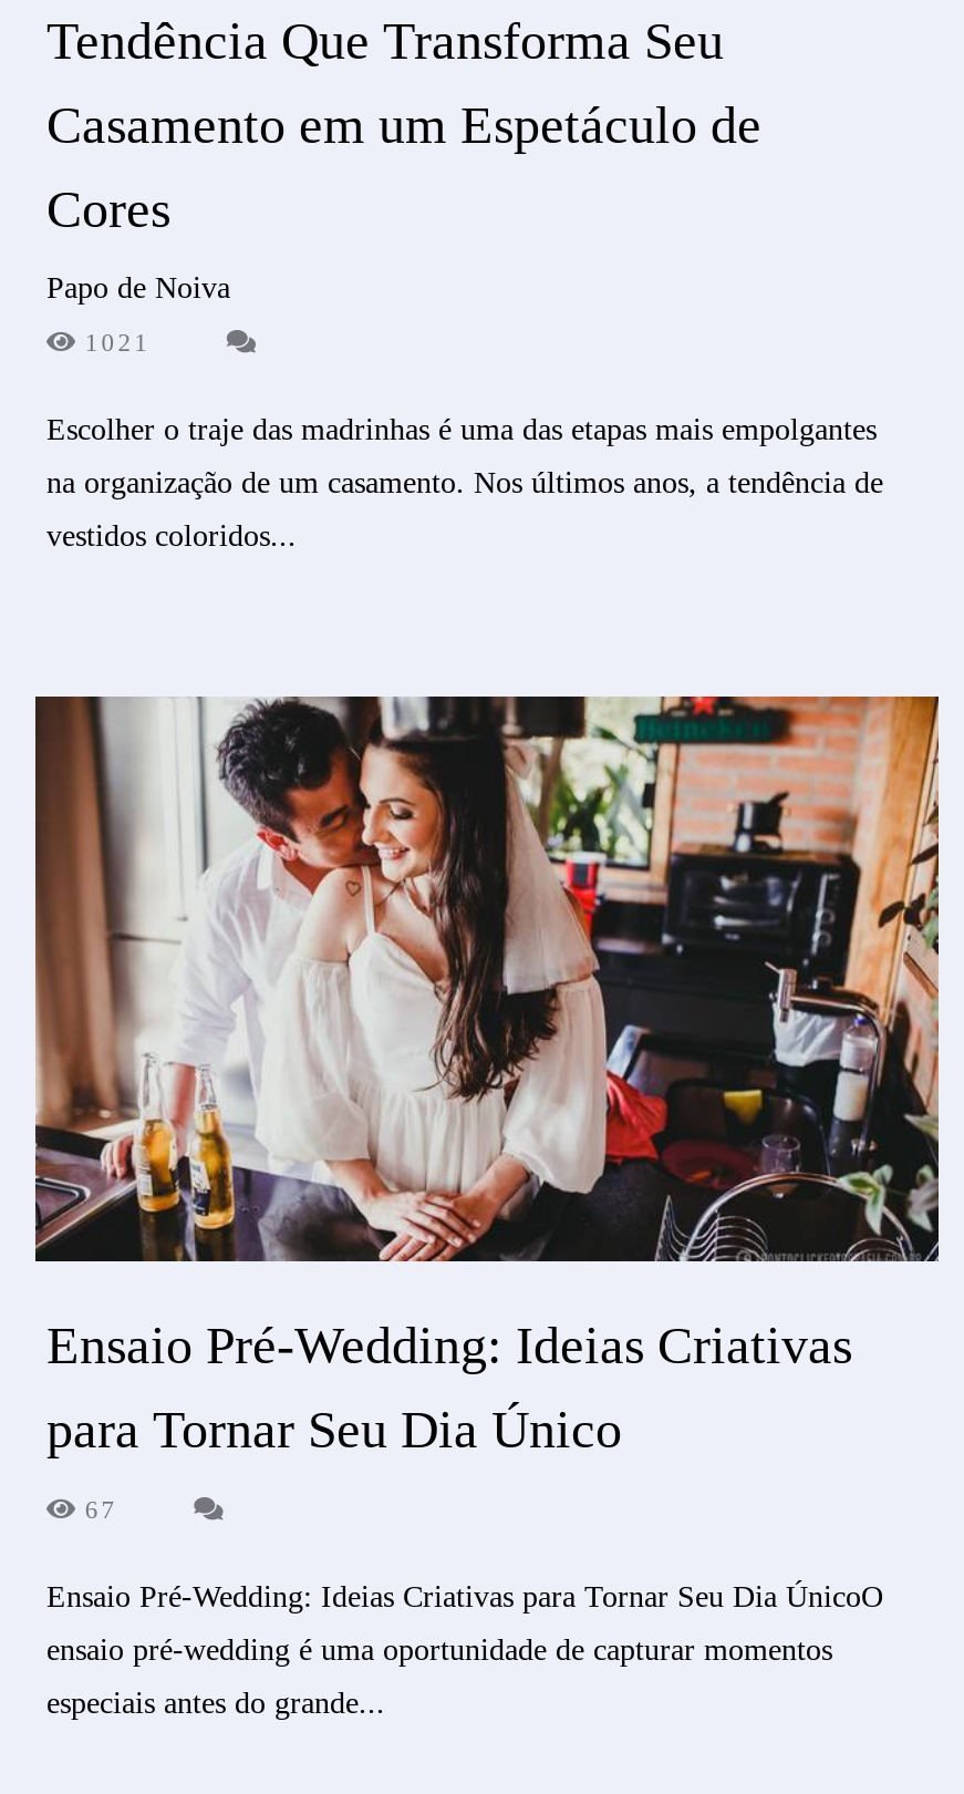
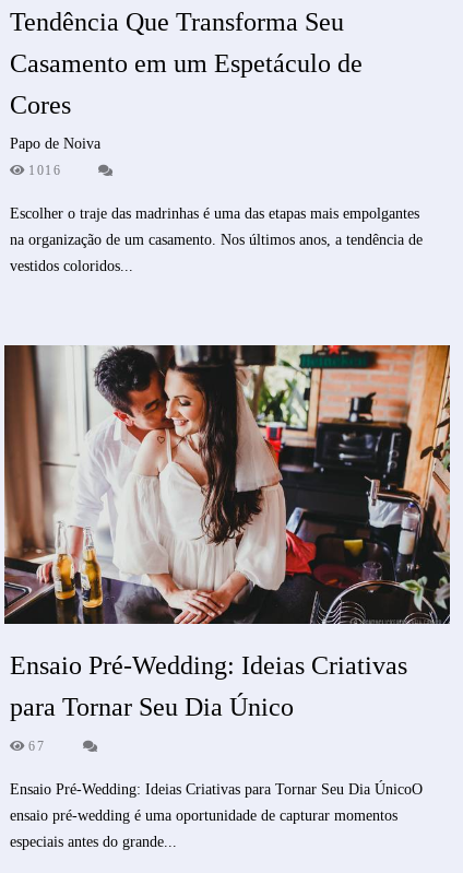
- 1021
+ 1016
